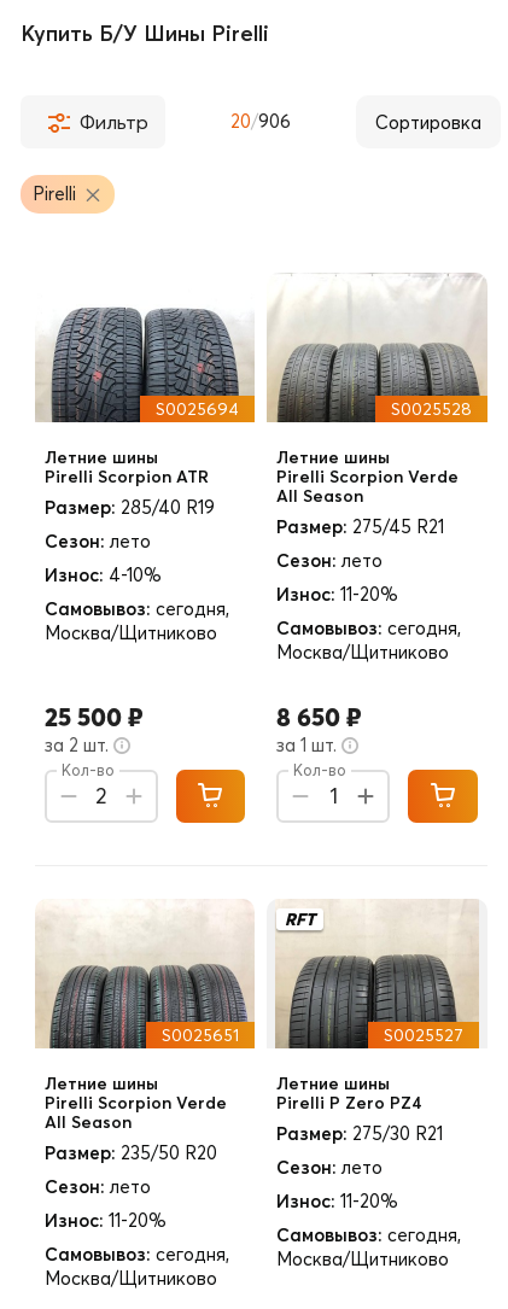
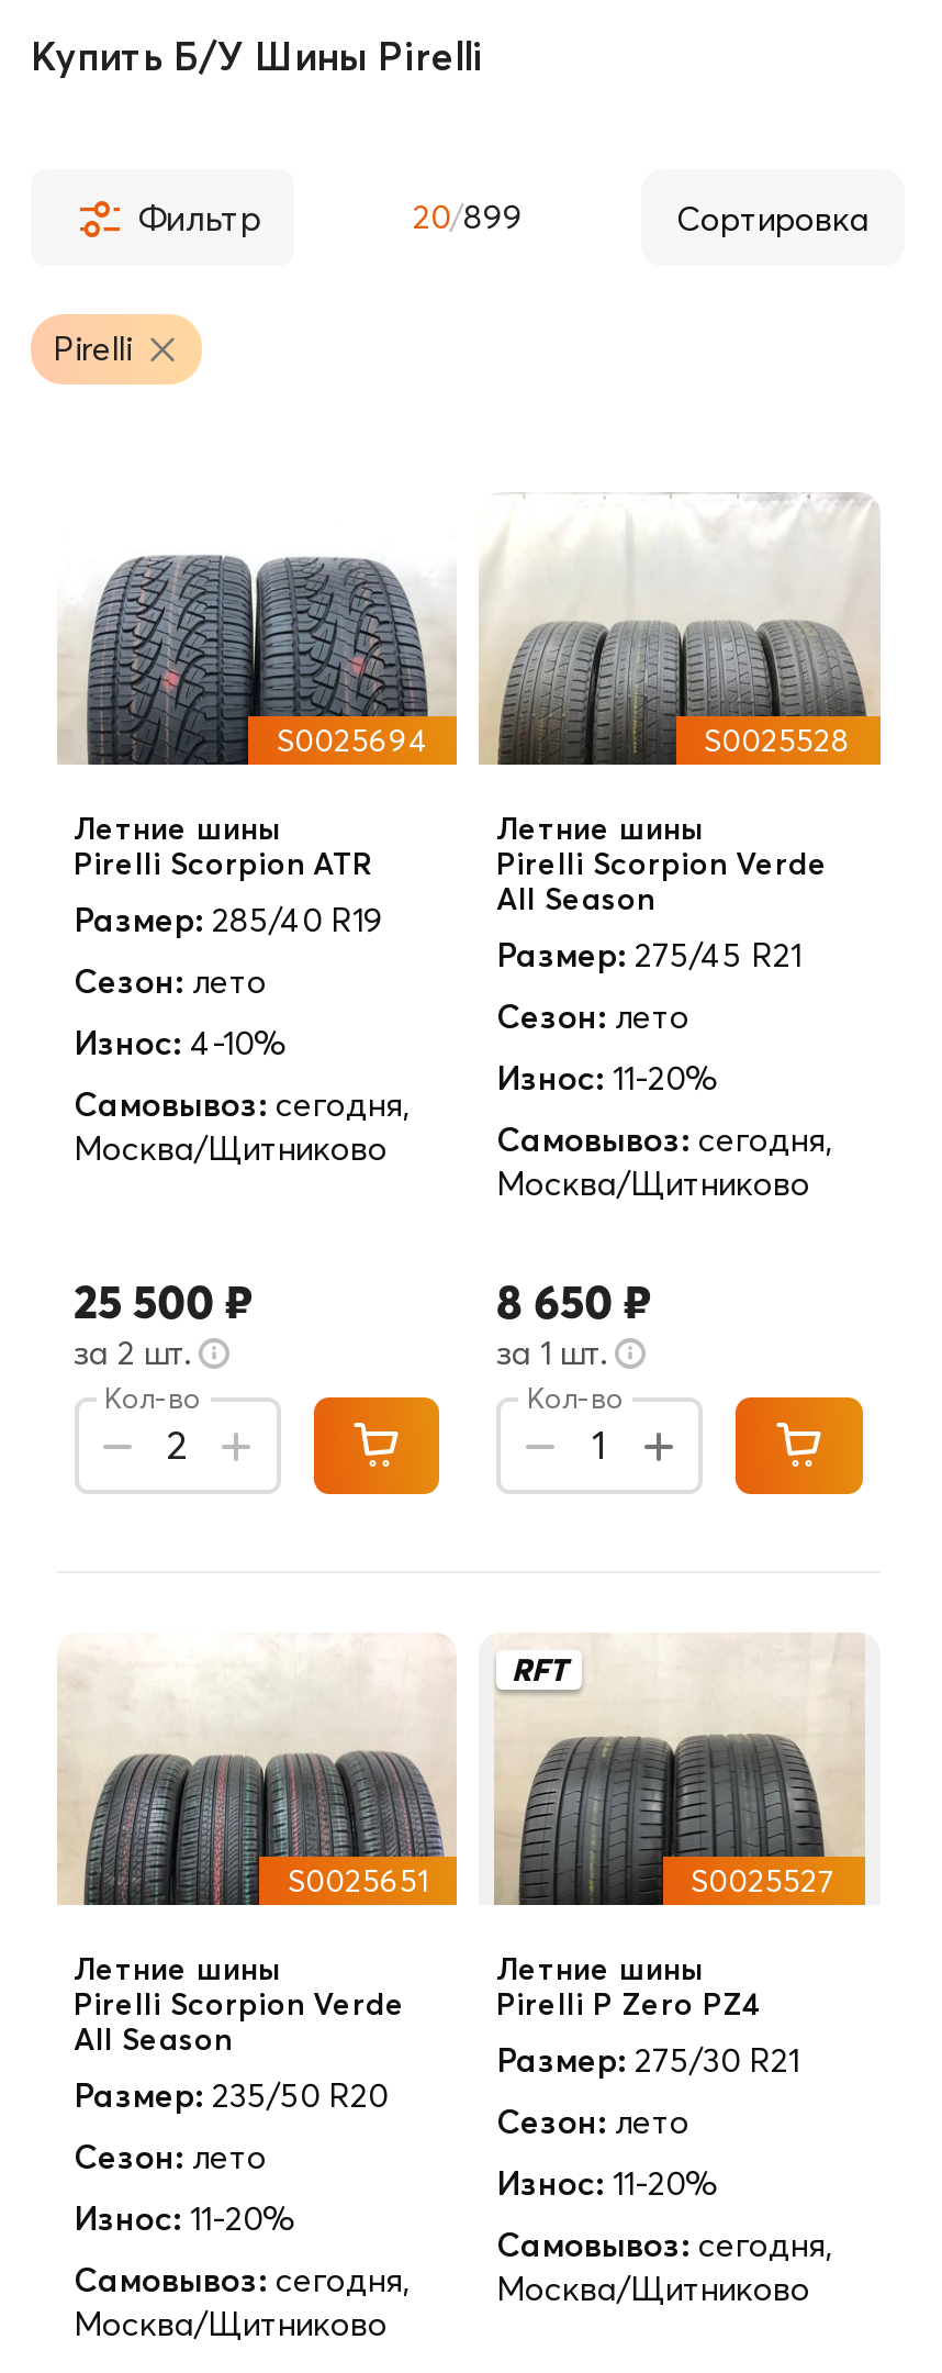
- 20 / 906
+ 20 / 899
